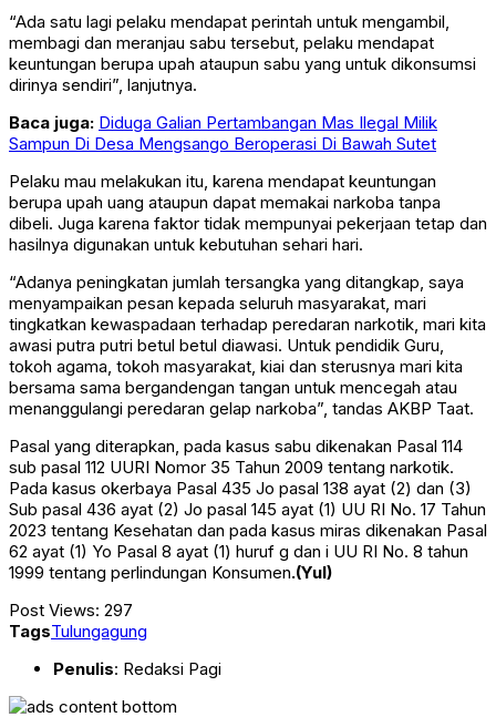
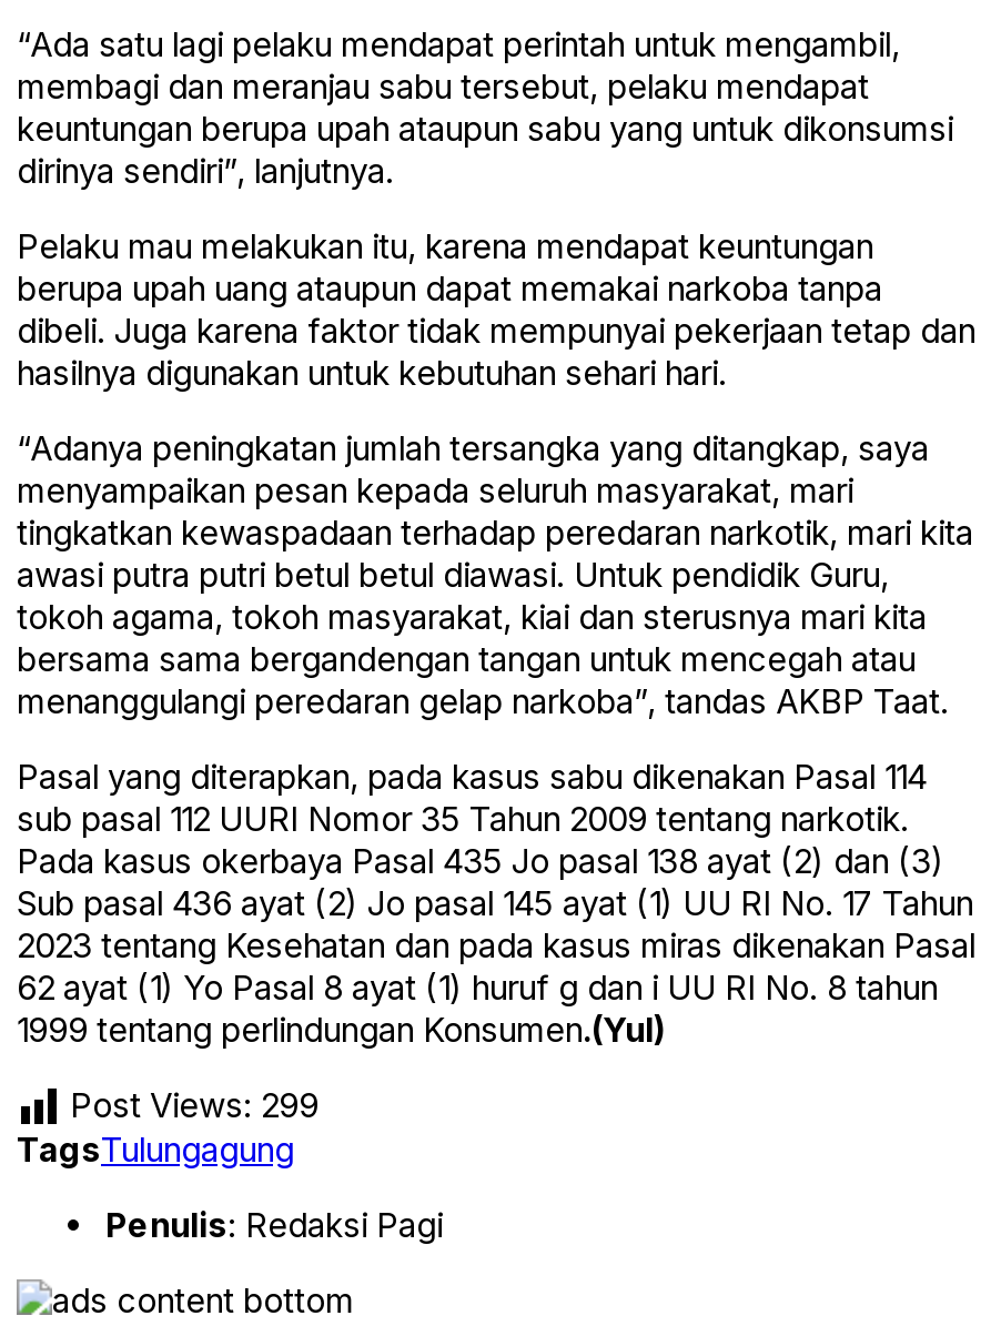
- Baca juga: Diduga Galian Pertambangan Mas Ilegal Milik
- Sampun Di Desa Mengsango Beroperasi Di Bawah Sutet

- Post Views: 297
+ Post Views: 299
